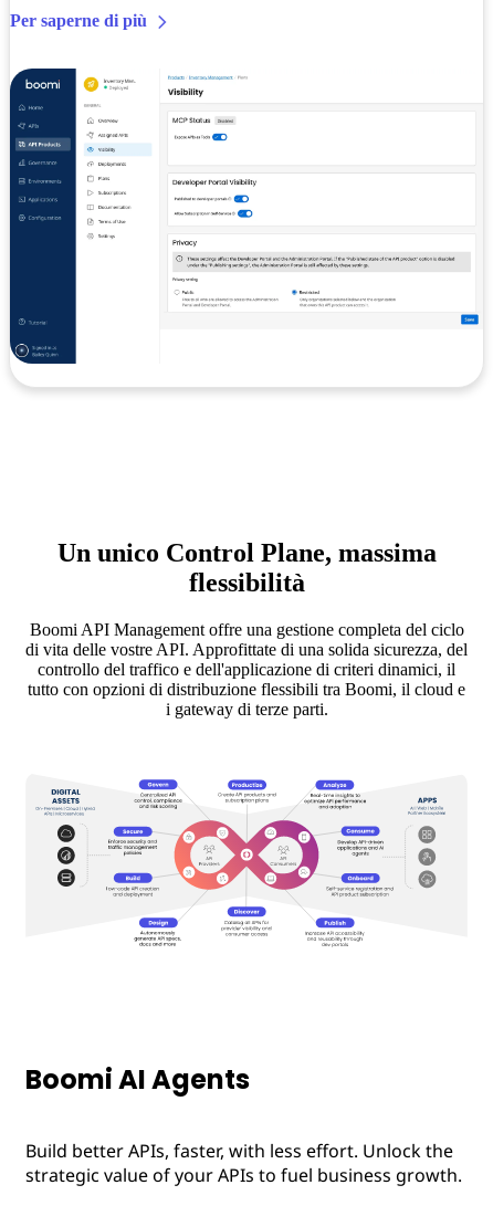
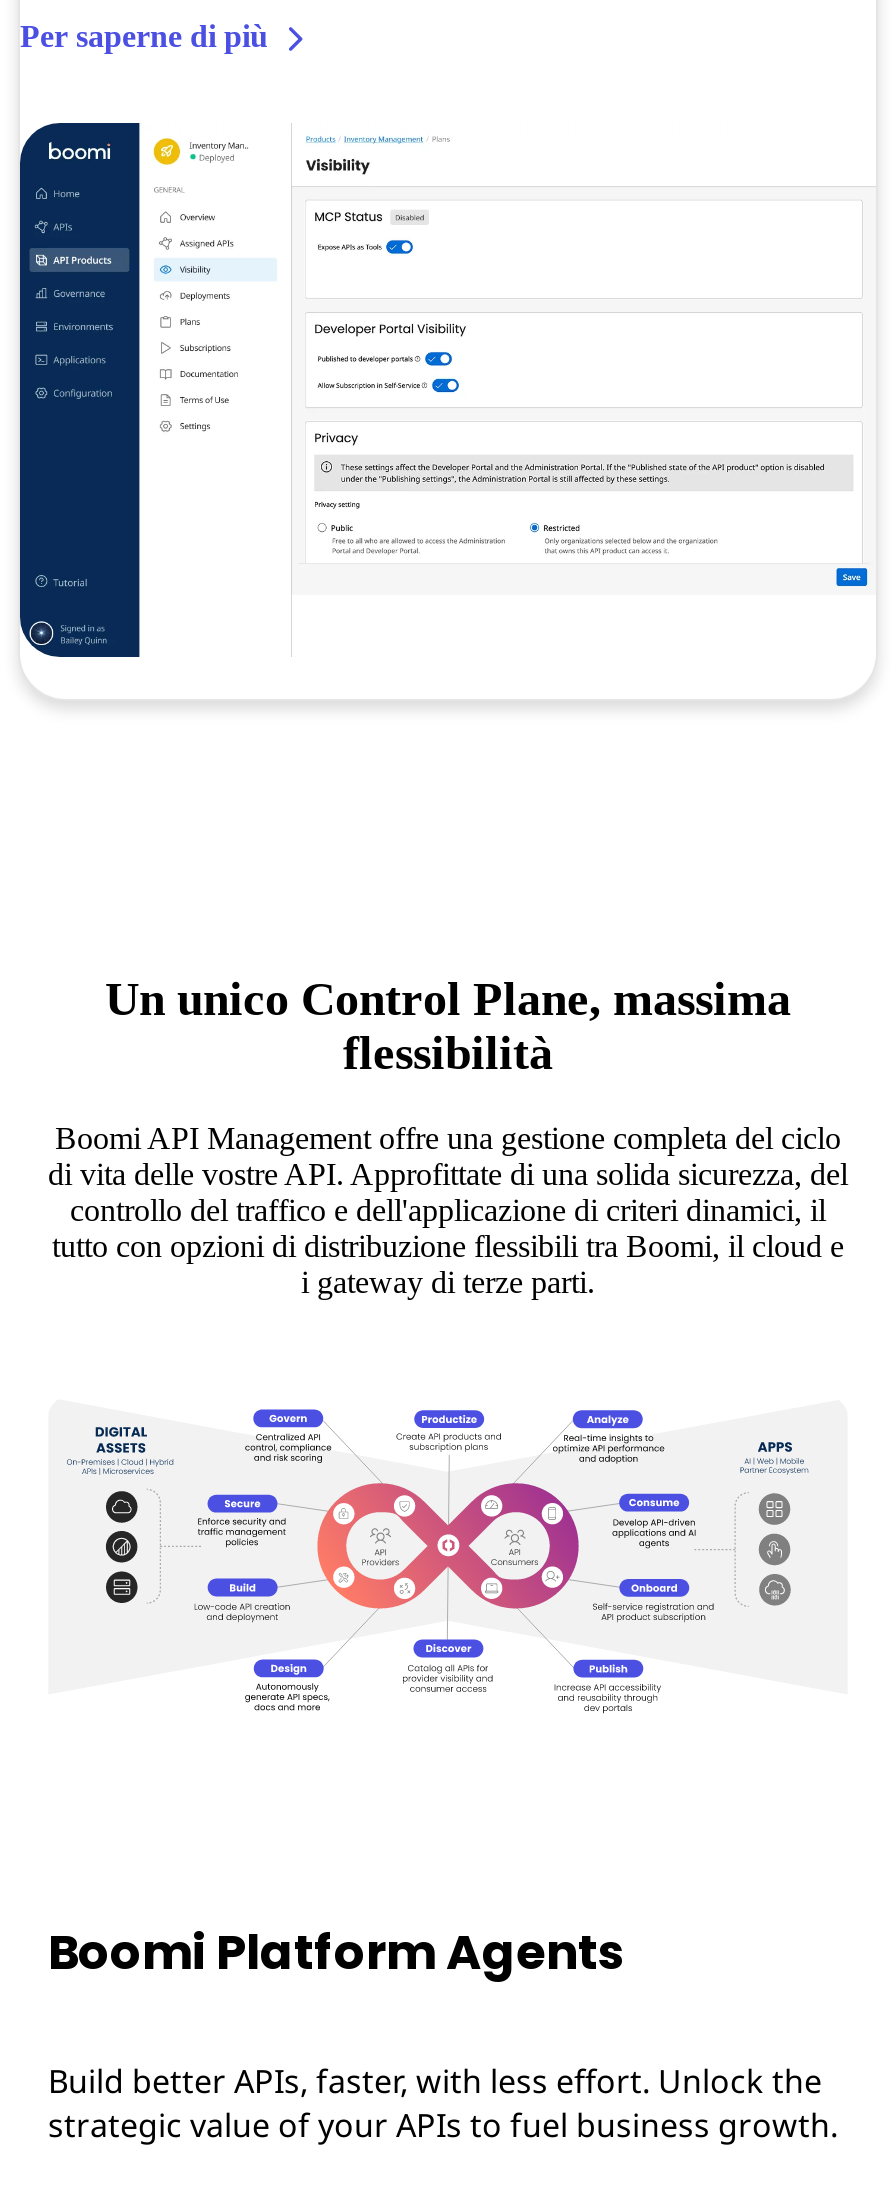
- Boomi AI Agents
+ Boomi Platform Agents
